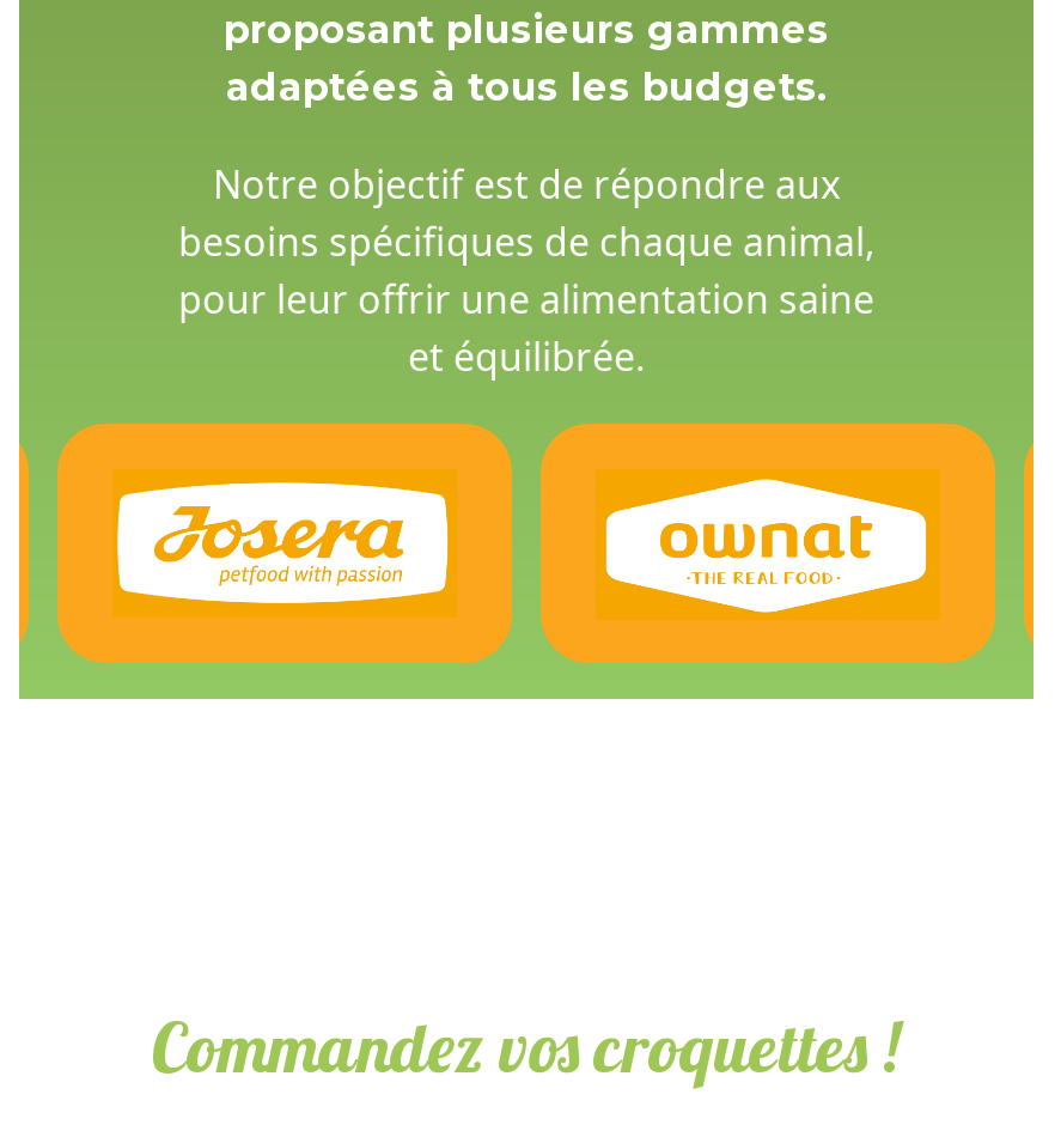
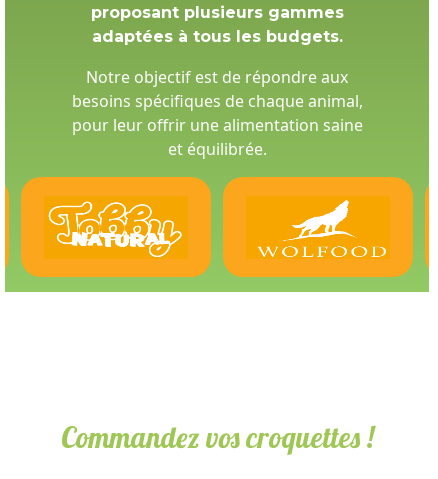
- [image]
+ [image]

- [image]
+ [image]
